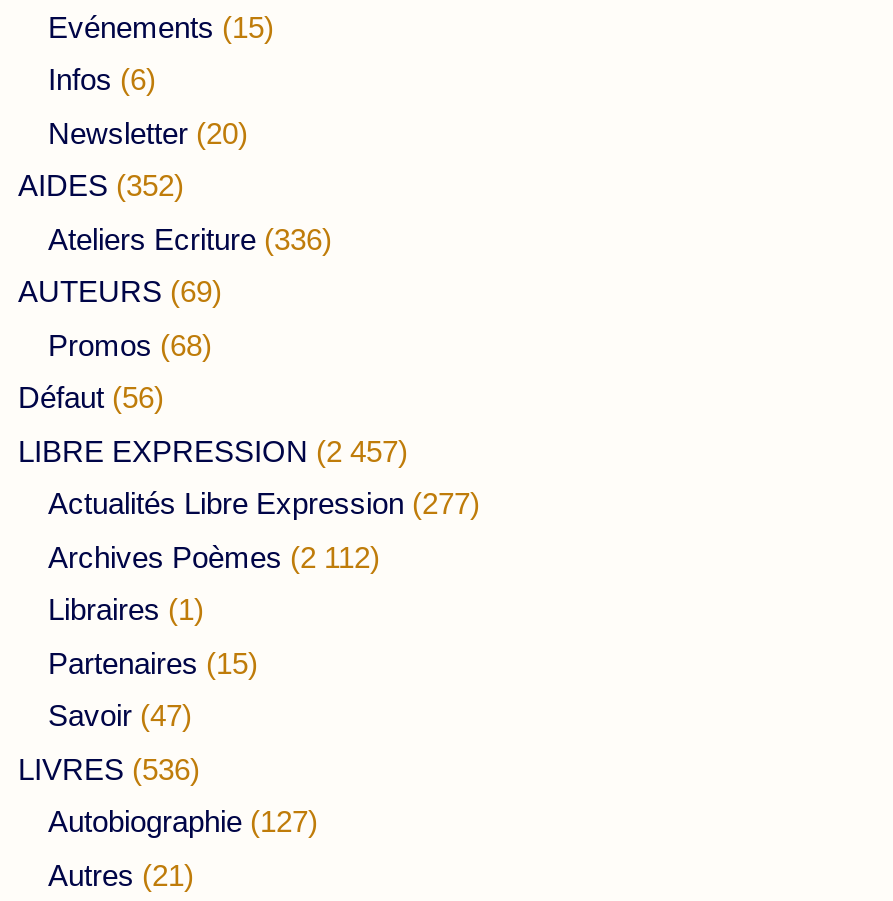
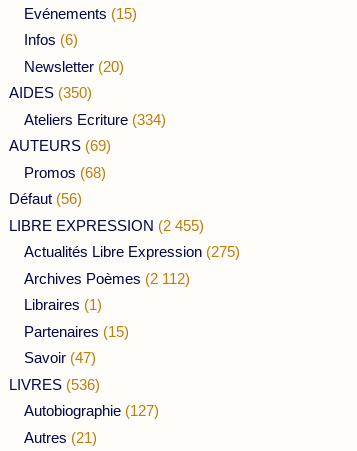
- AIDES (352)
+ AIDES (350)

- Ateliers Ecriture (336)
+ Ateliers Ecriture (334)

- LIBRE EXPRESSION (2 457)
+ LIBRE EXPRESSION (2 455)

- Actualités Libre Expression (277)
+ Actualités Libre Expression (275)
